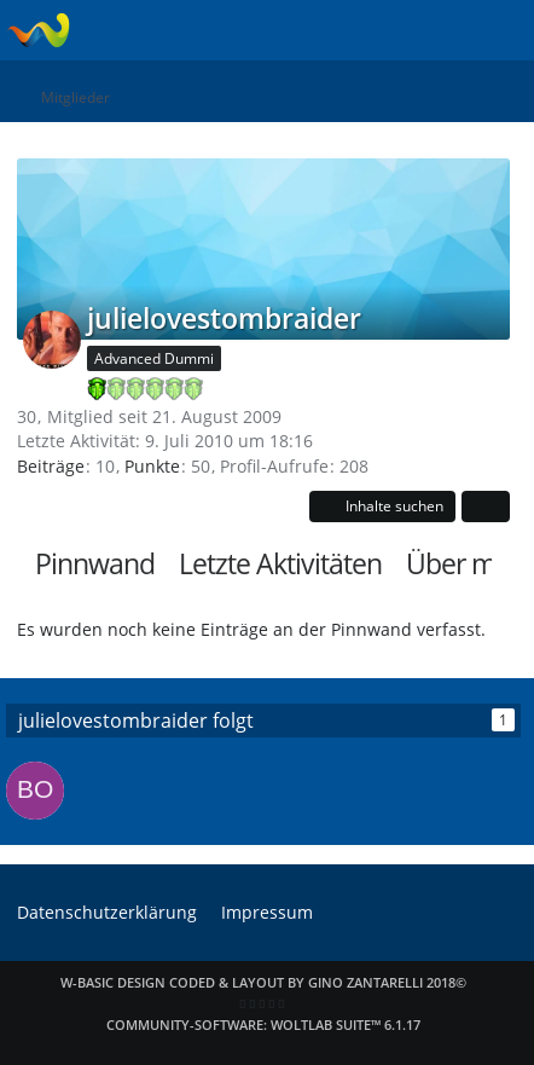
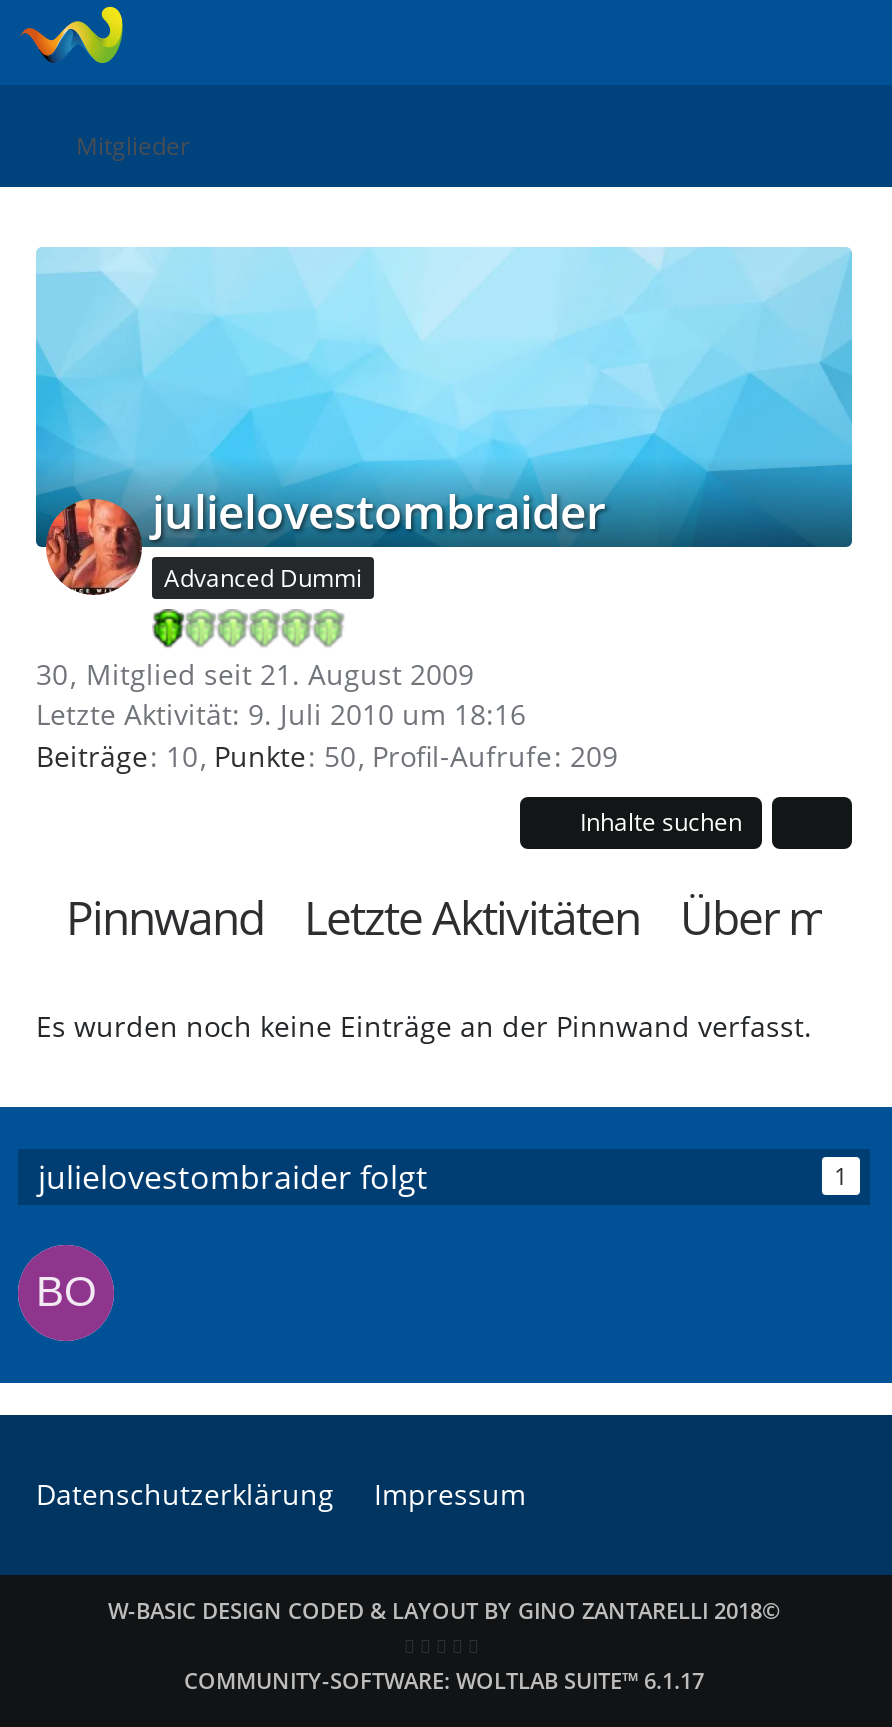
- Beiträge 10 Punkte 50 Profil-Aufrufe 208
+ Beiträge 10 Punkte 50 Profil-Aufrufe 209
